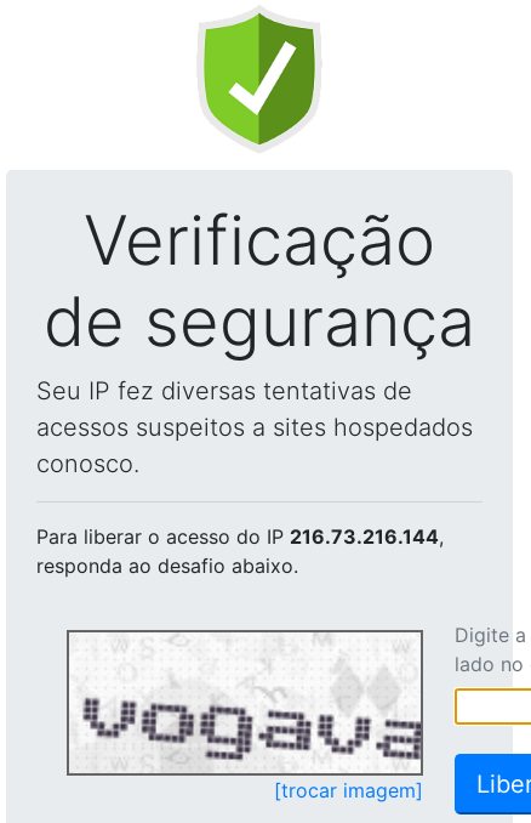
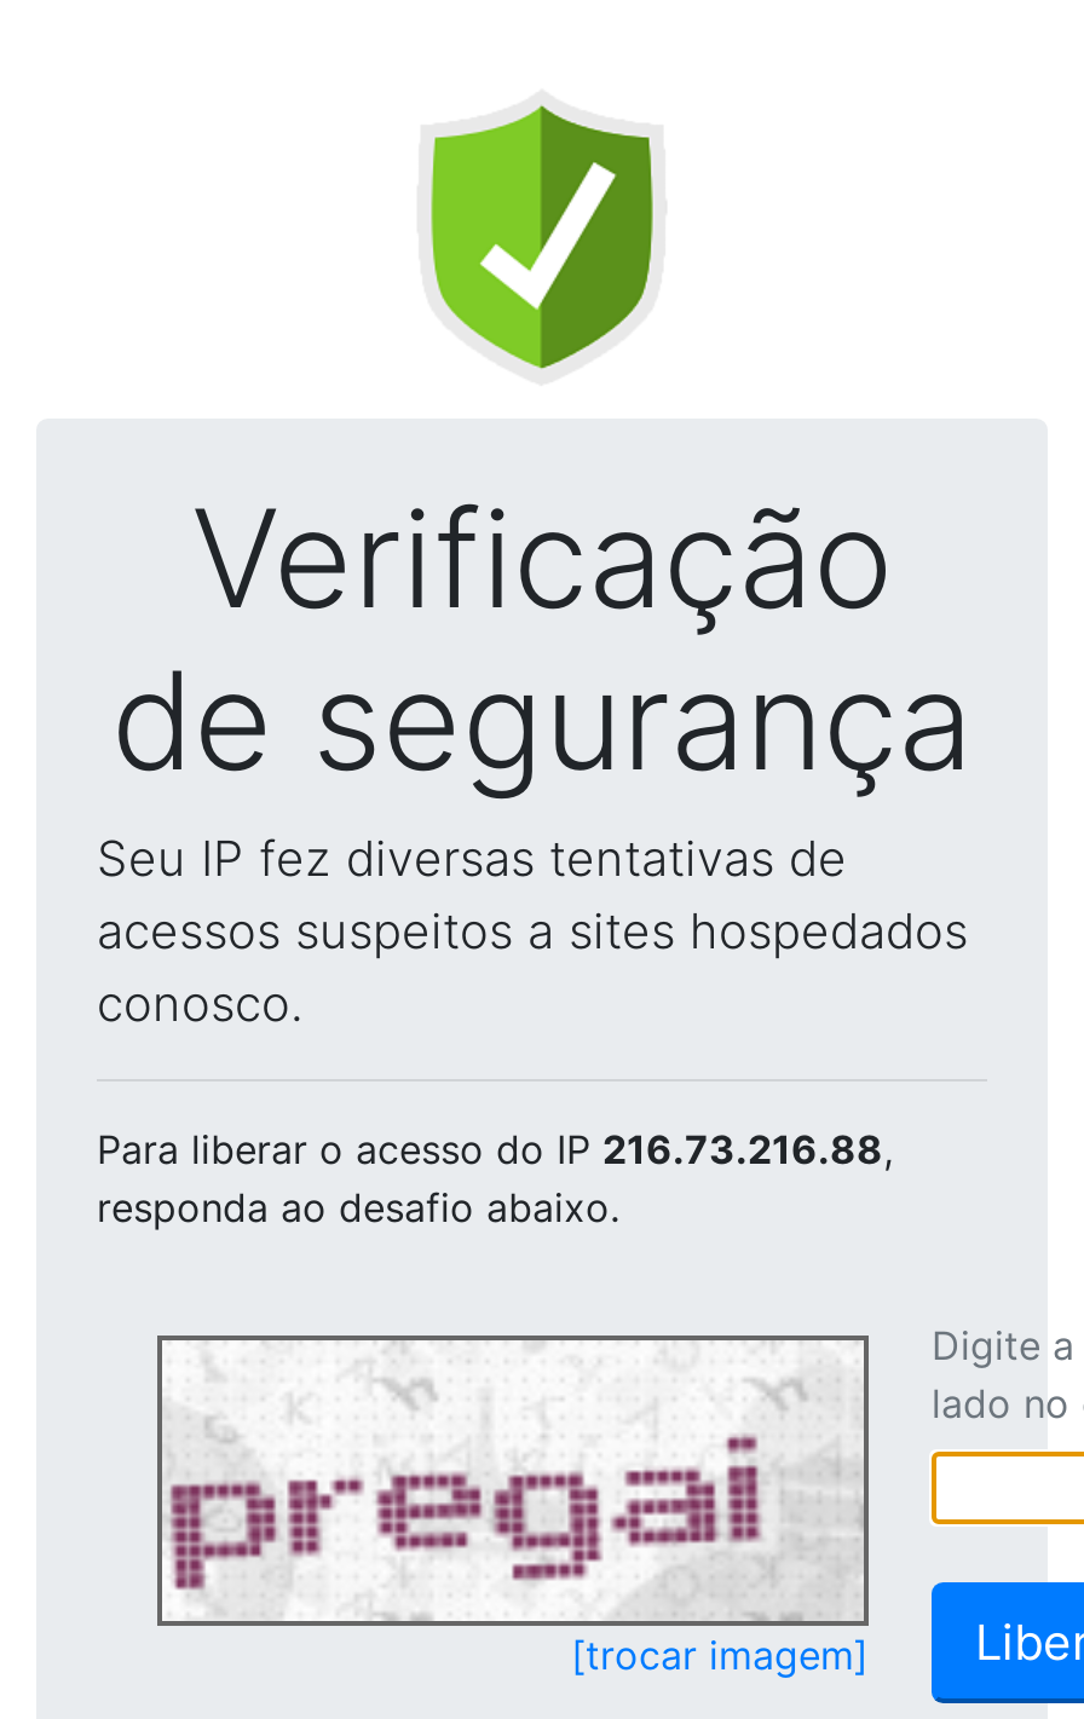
- Para liberar o acesso do IP 216.73.216.144,
+ Para liberar o acesso do IP 216.73.216.88,

- [image]
+ [image]
